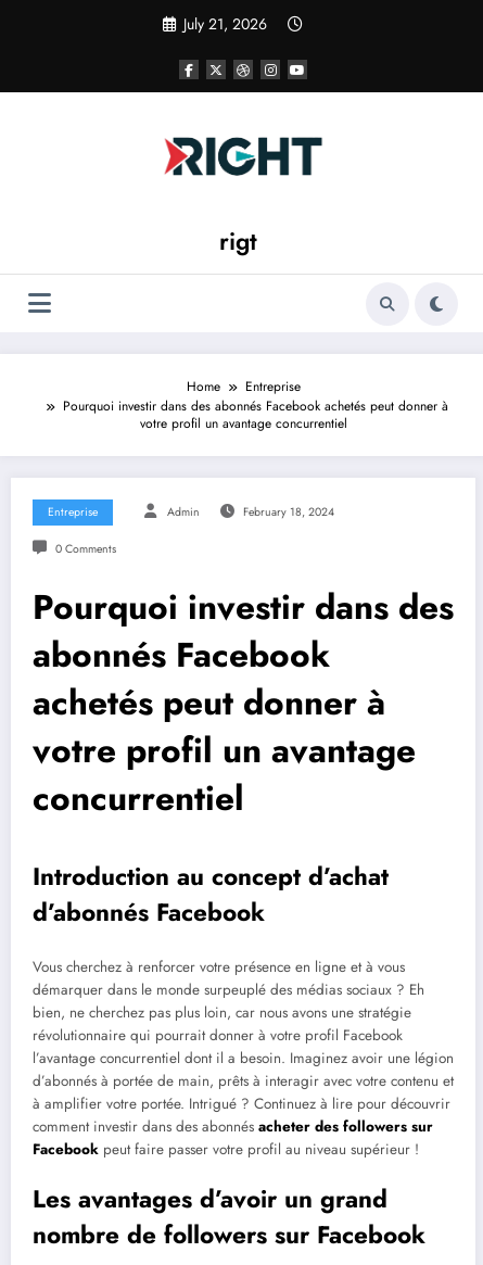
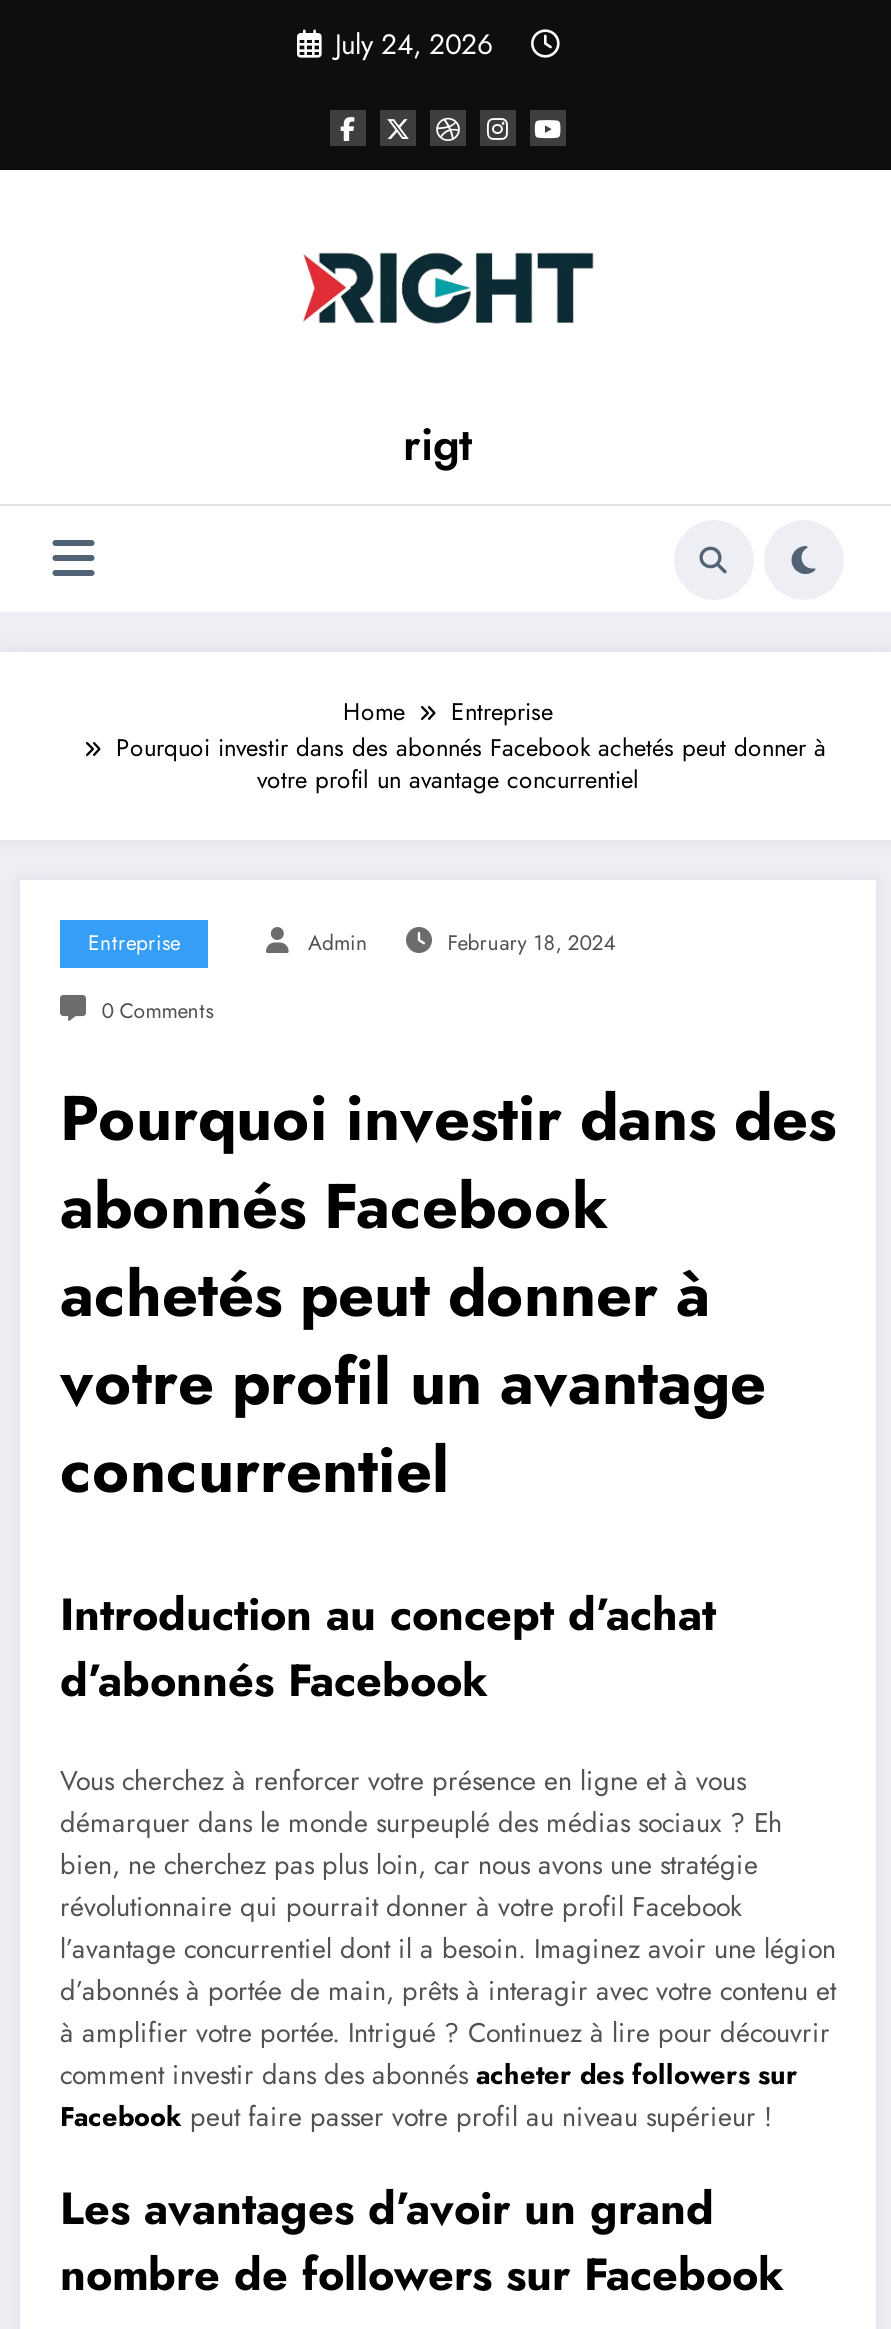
- July 21, 2026
+ July 24, 2026
